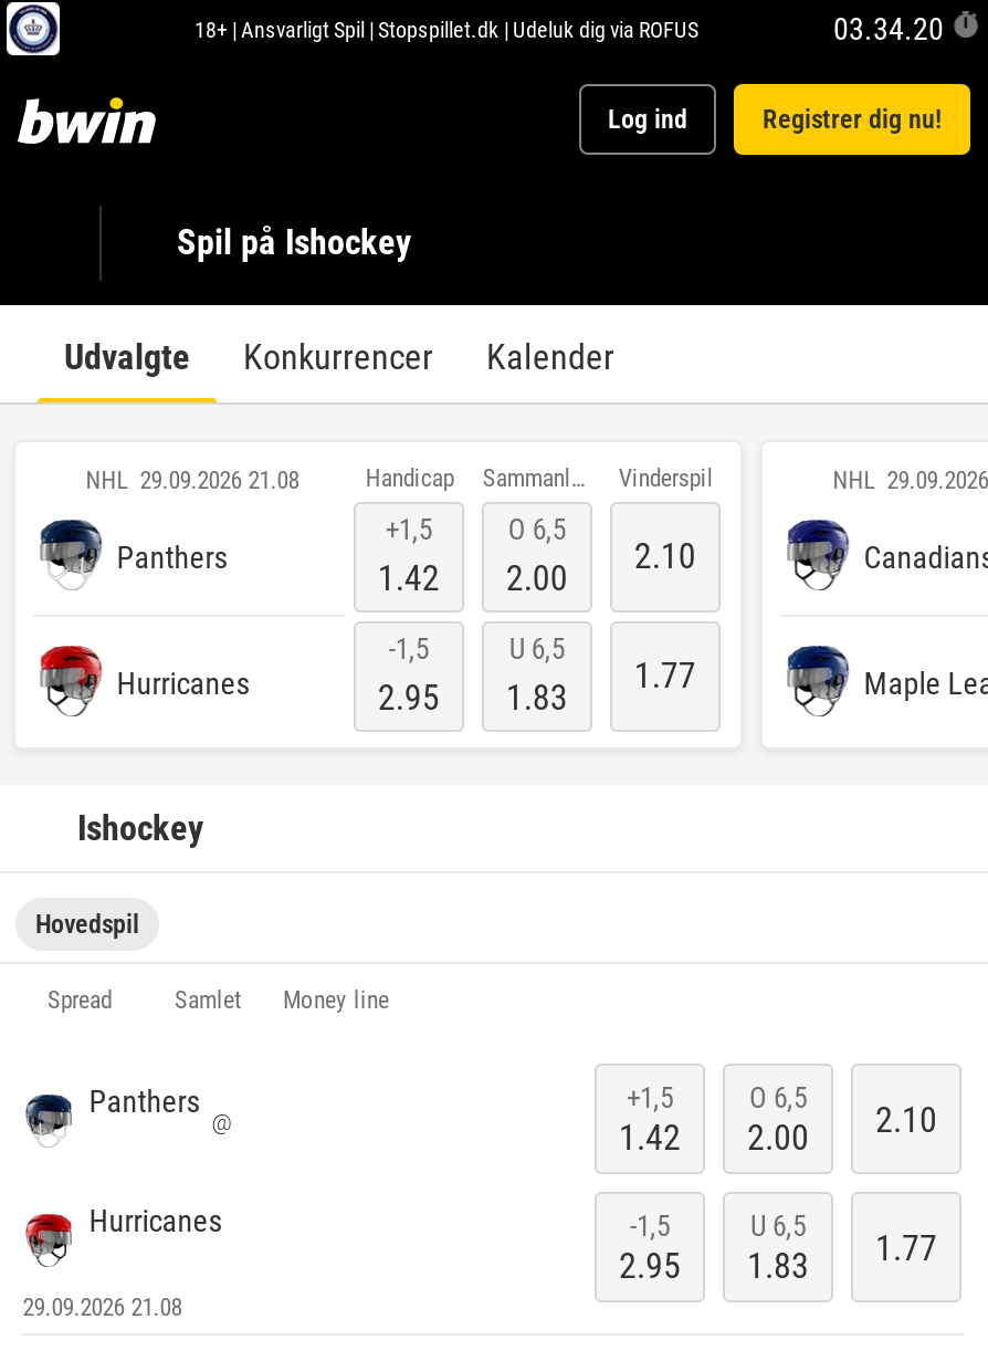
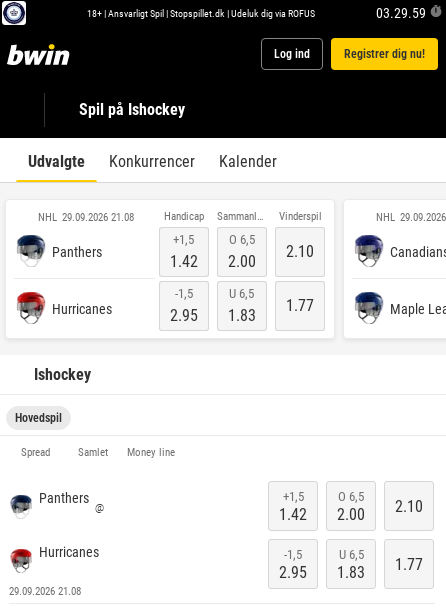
- 03.34.20
+ 03.29.59
